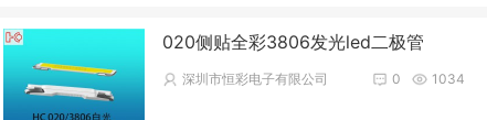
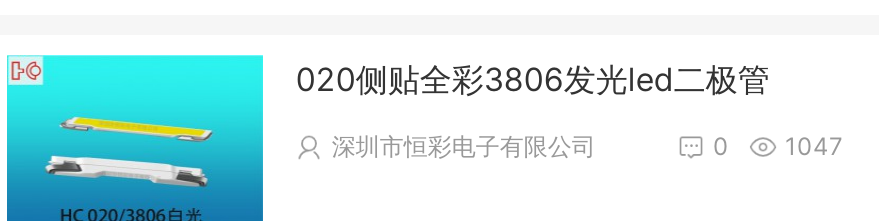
- 0 1034
+ 0 1047
